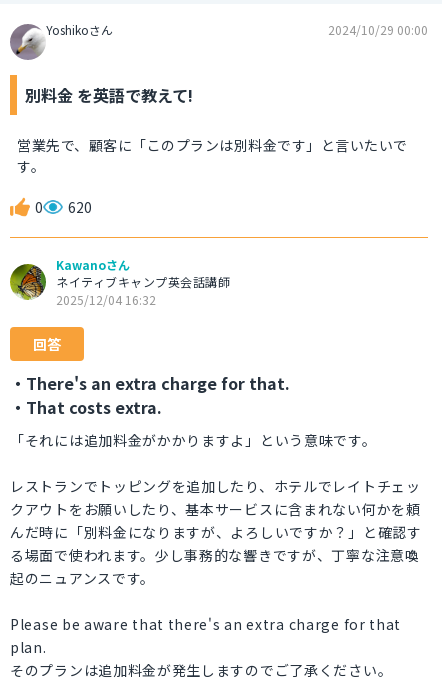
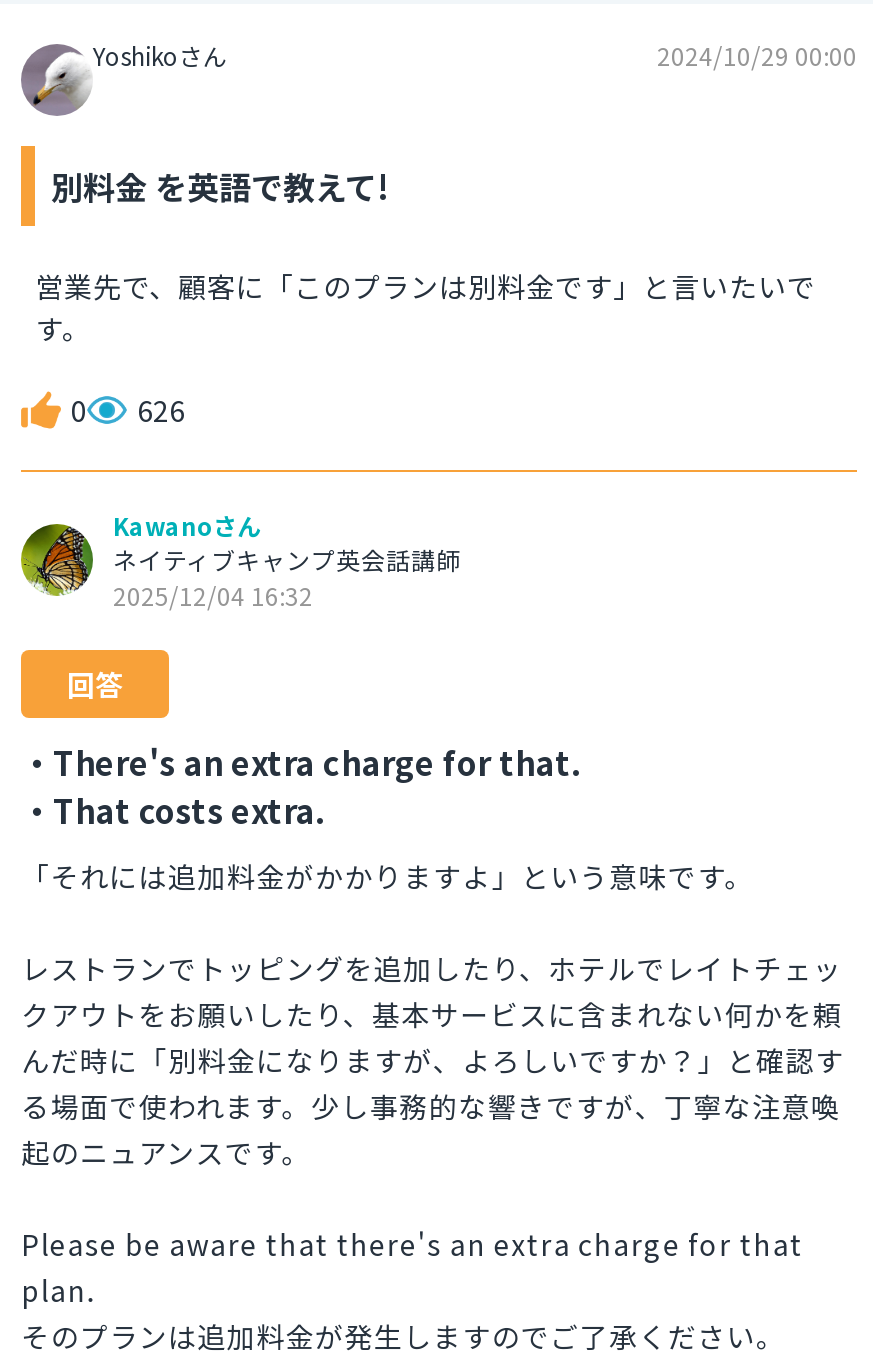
- 0 620
+ 0 626
